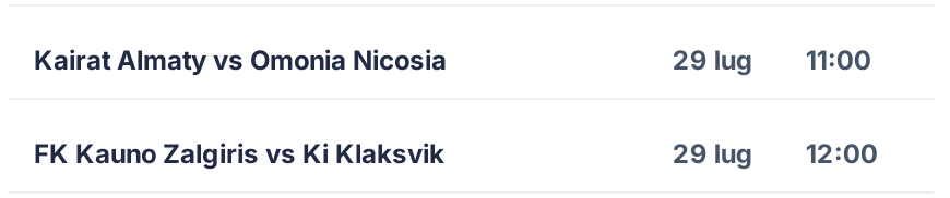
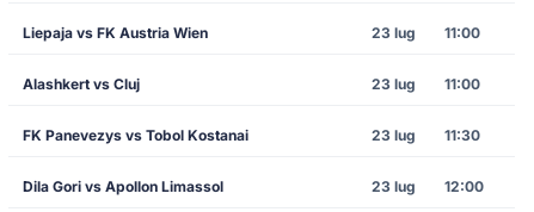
- Kairat Almaty vs Omonia Nicosia
- 29 lug
+ Liepaja vs FK Austria Wien
+ 23 lug

- FK Kauno Zalgiris vs Ki Klaksvik
- 29 lug
+ Alashkert vs Cluj
+ 23 lug
+ 11:00
+ FK Panevezys vs Tobol Kostanai
+ 23 lug
+ 11:30
+ Dila Gori vs Apollon Limassol
+ 23 lug
